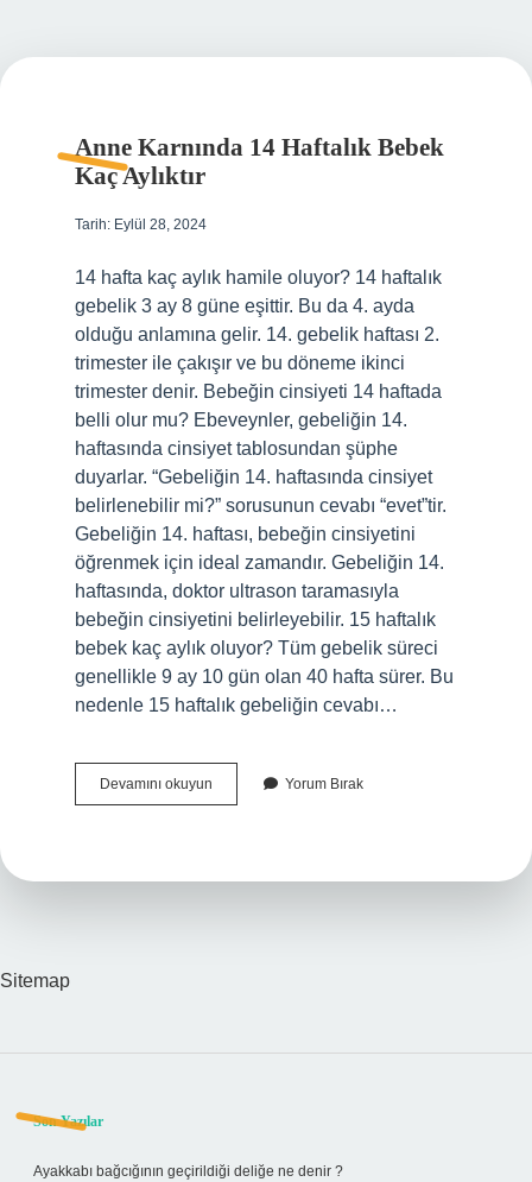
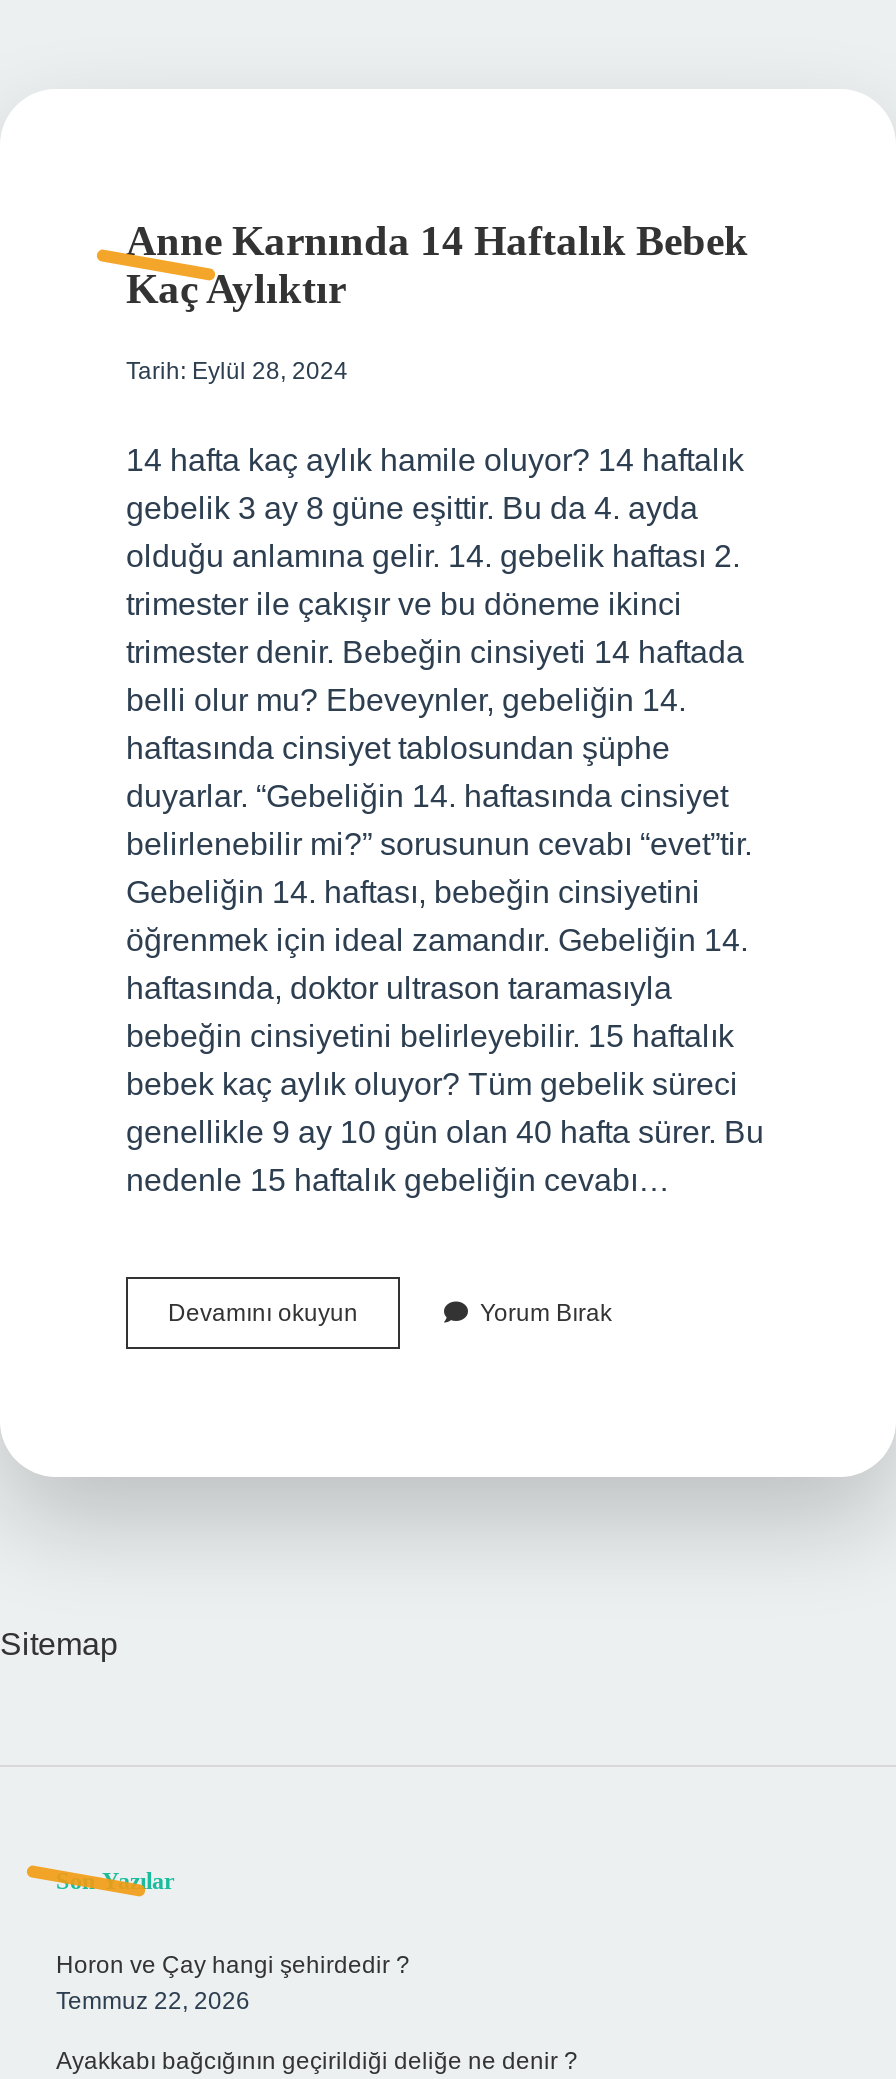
+ Horon ve Çay hangi şehirdedir ?
+ Temmuz 22, 2026
